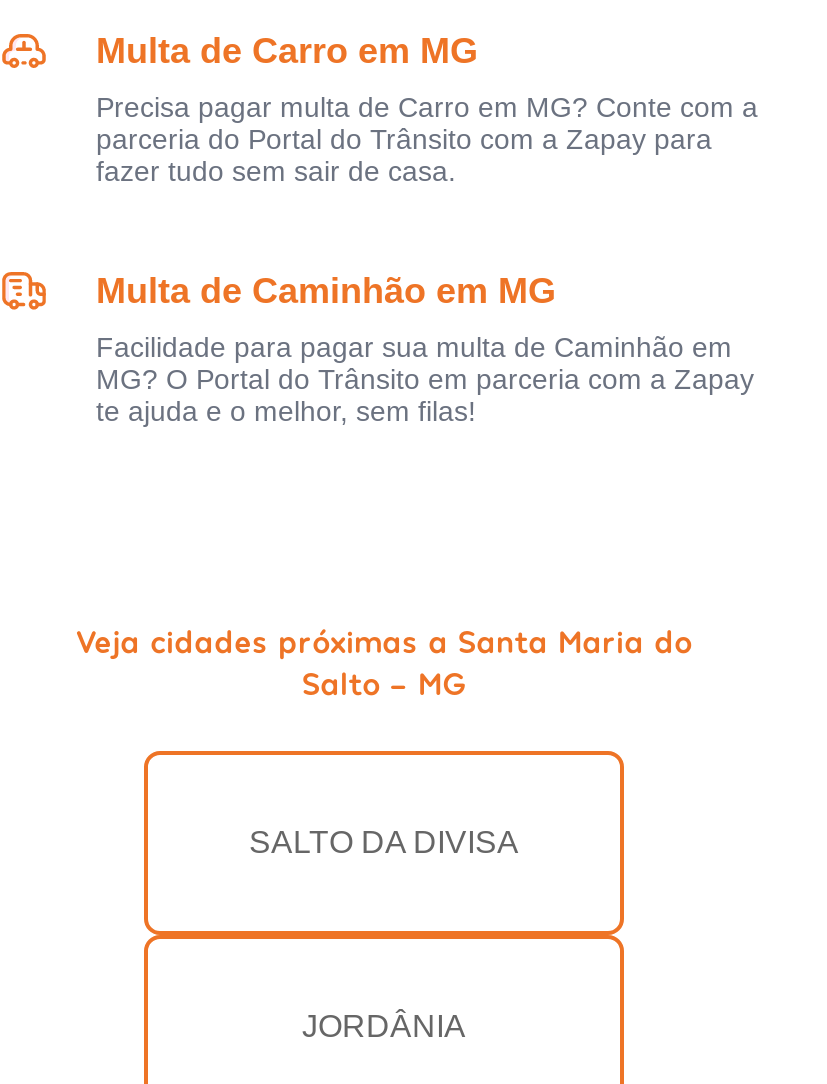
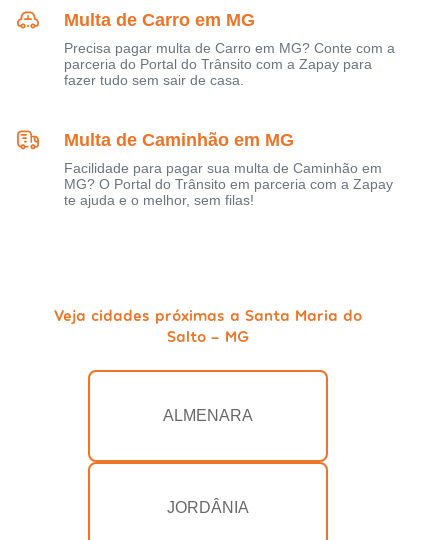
- SALTO DA DIVISA
+ ALMENARA
